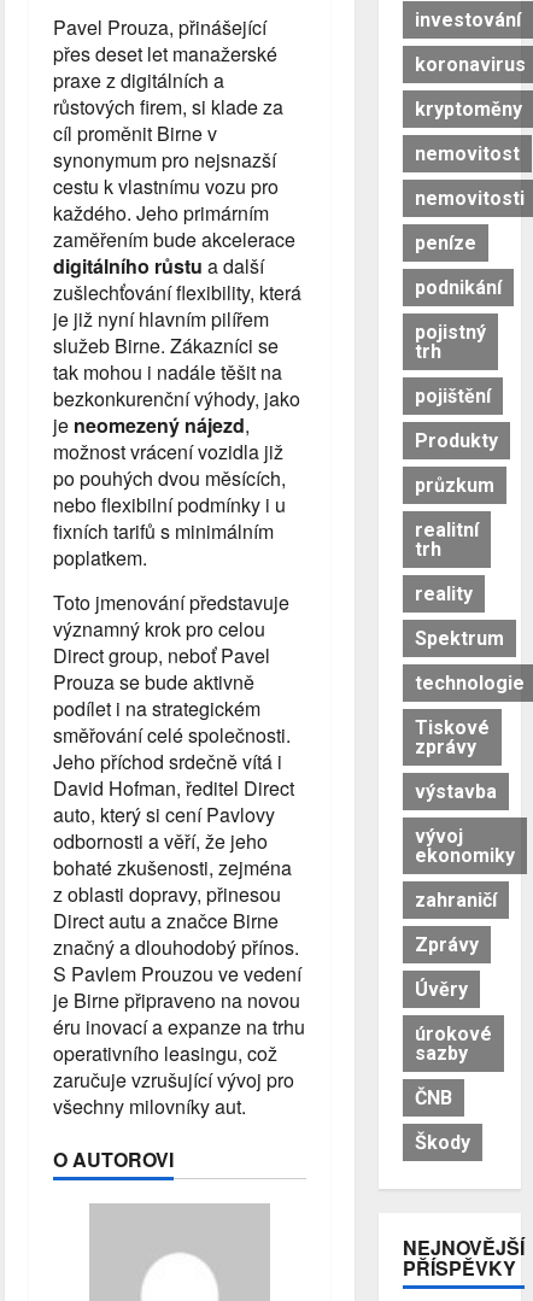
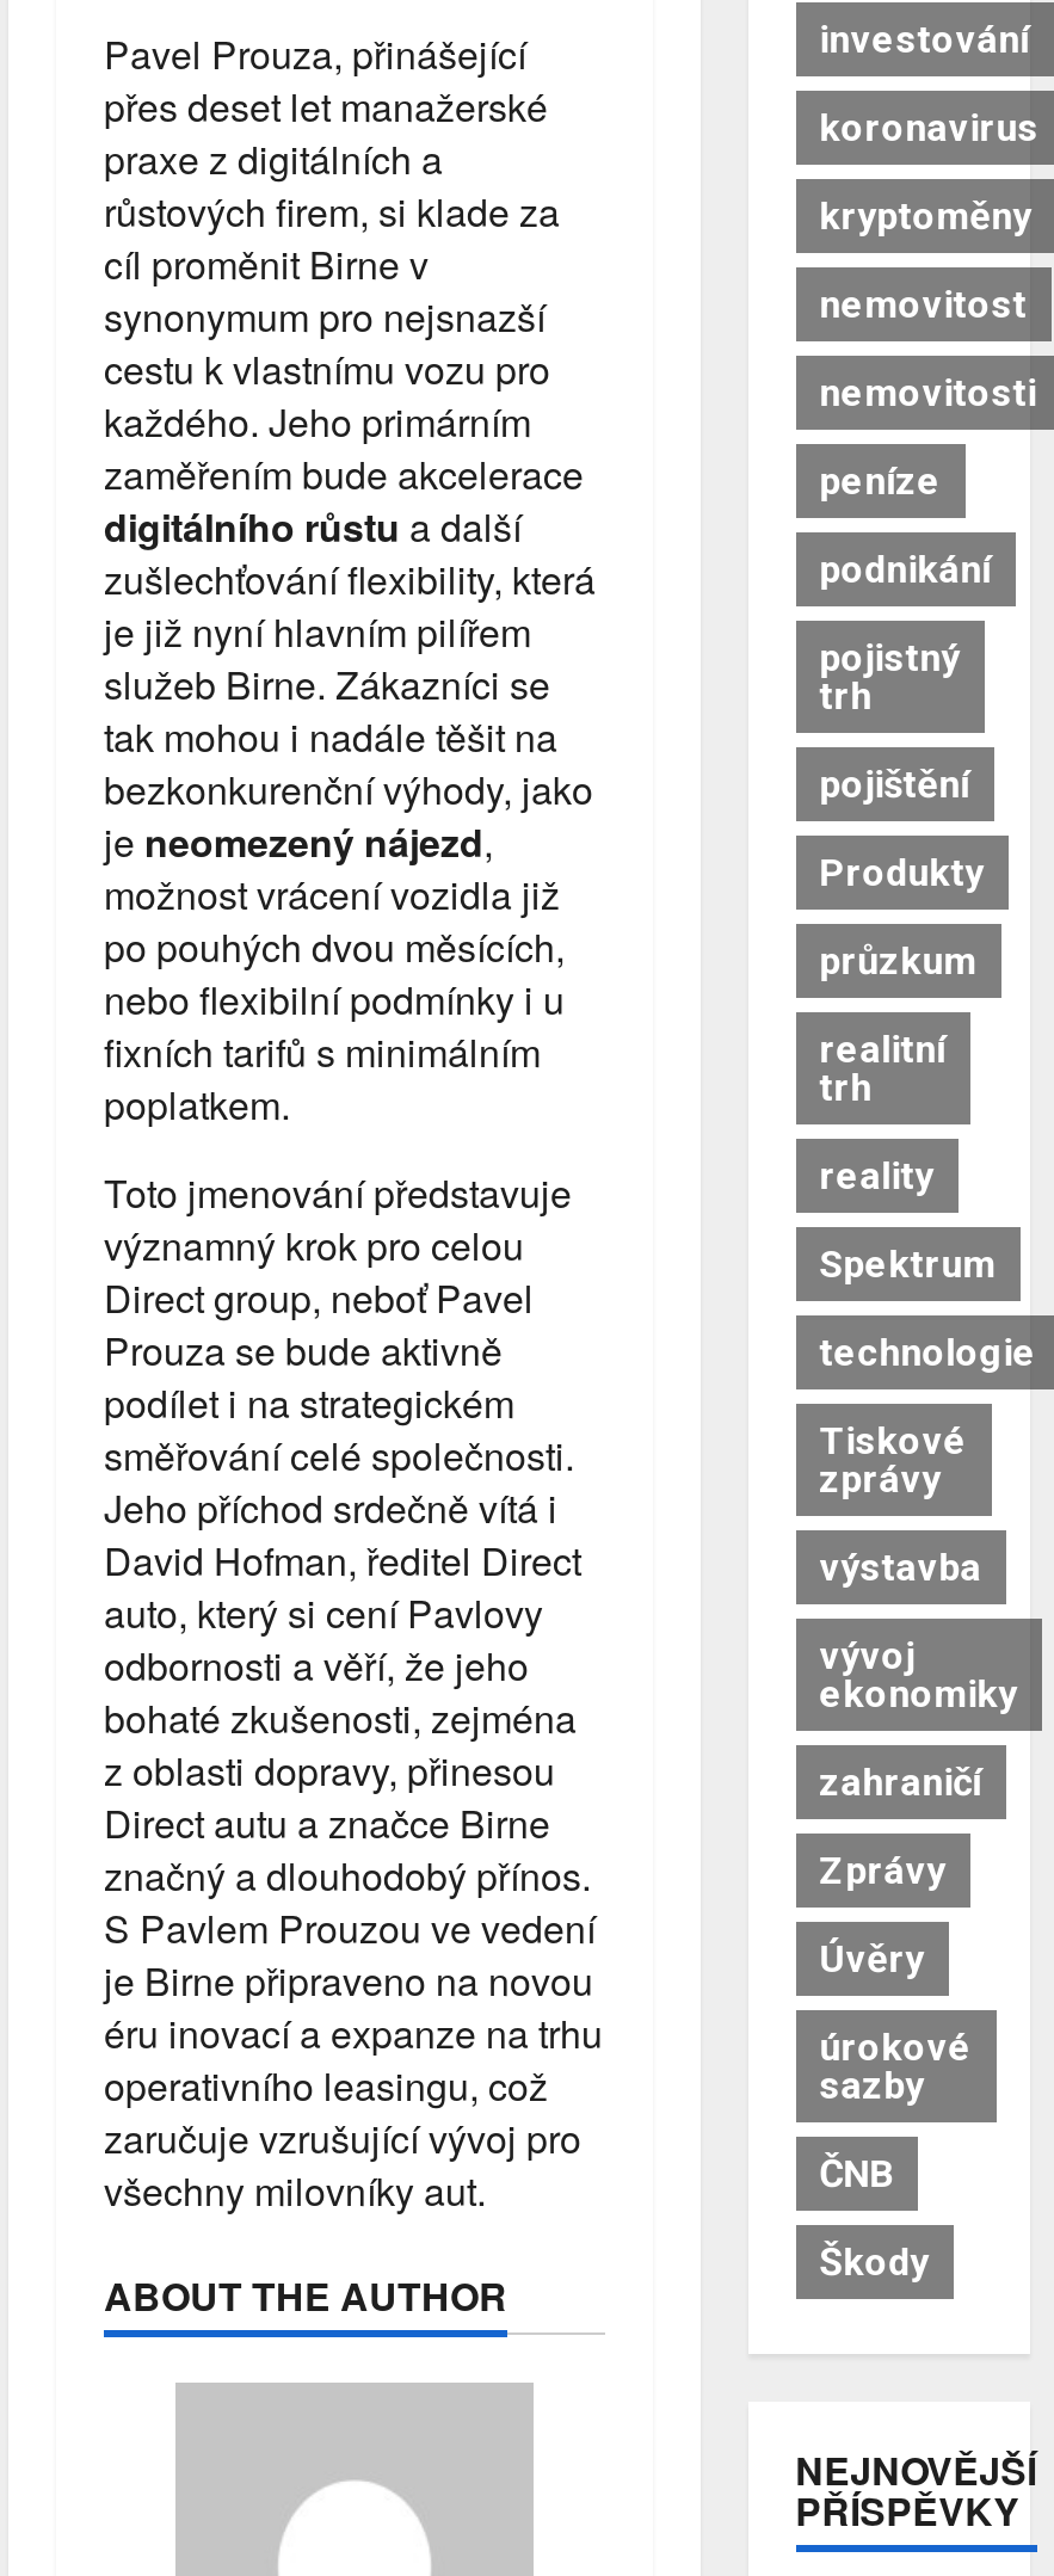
- O AUTOROVI
+ ABOUT THE AUTHOR
